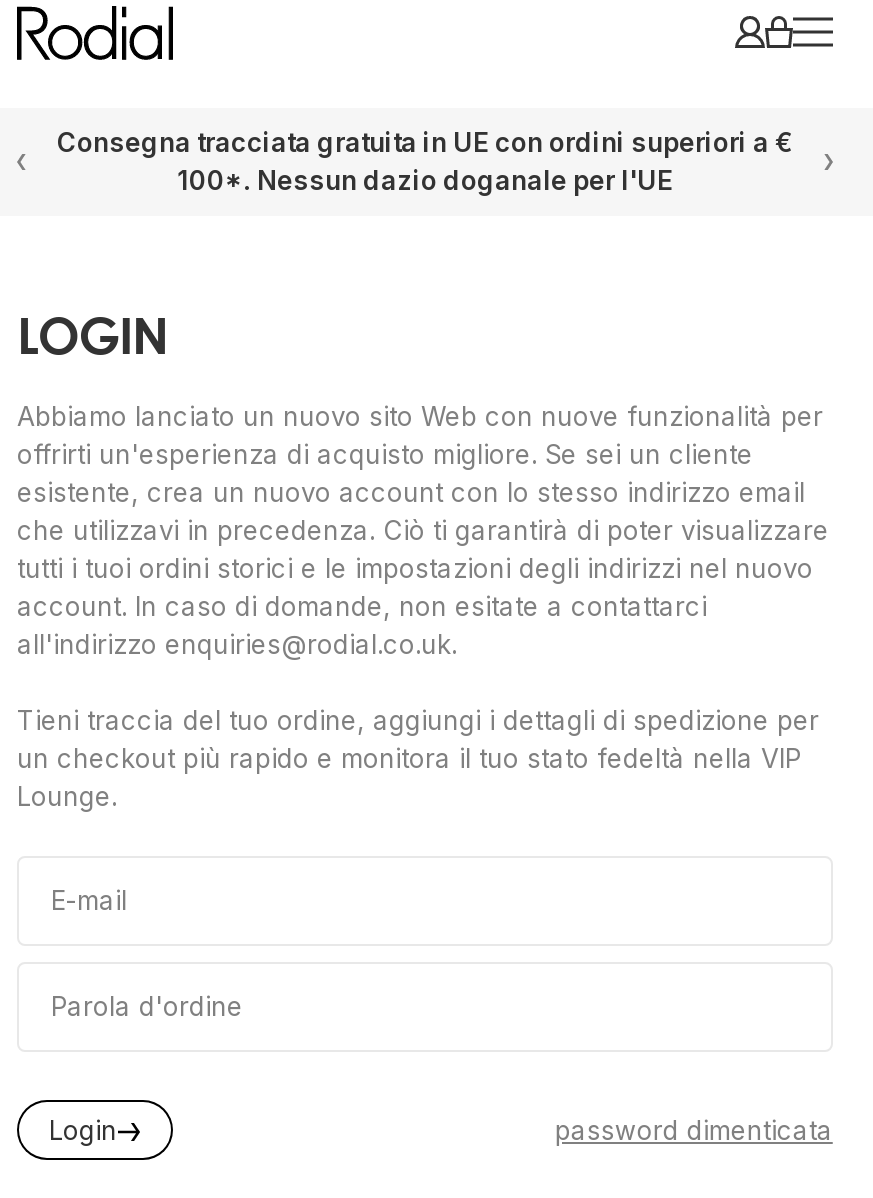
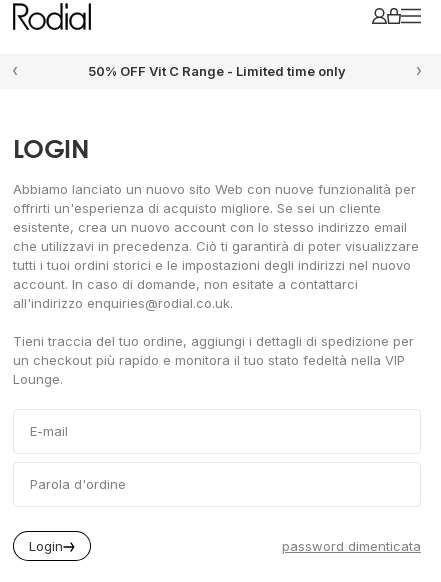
- Consegna tracciata gratuita in UE con ordini superiori a €
- 100*. Nessun dazio doganale per l'UE
+ 50% OFF Vit C Range - Limited time only
